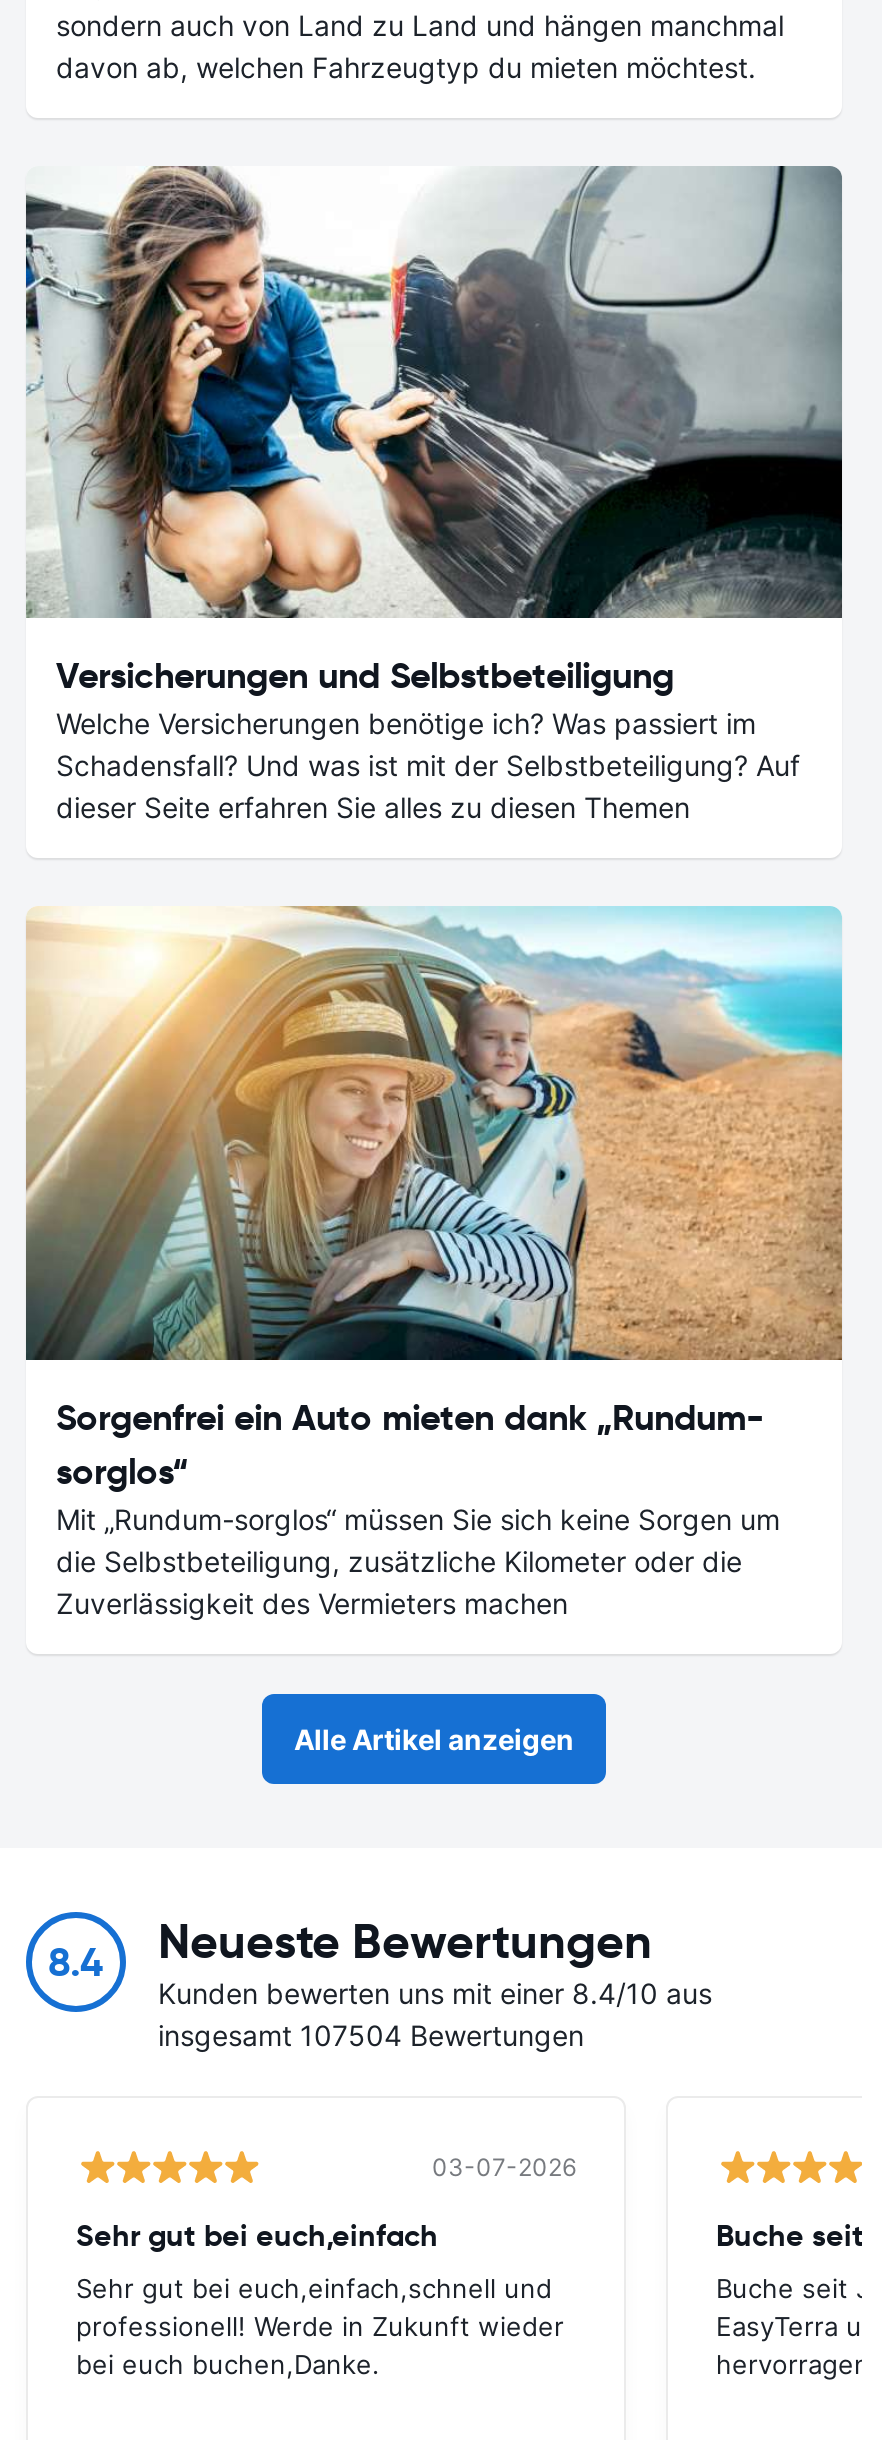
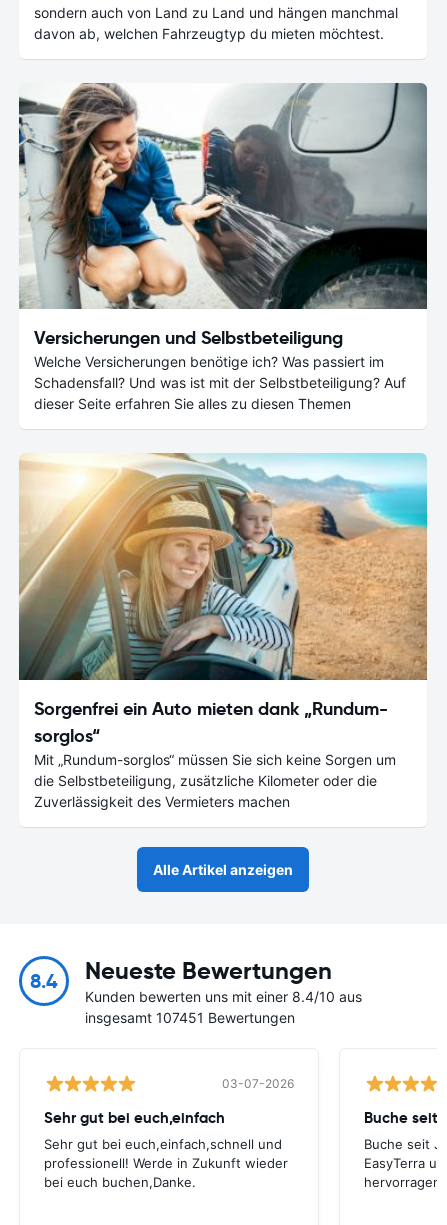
- insgesamt 107504 Bewertungen
+ insgesamt 107451 Bewertungen
